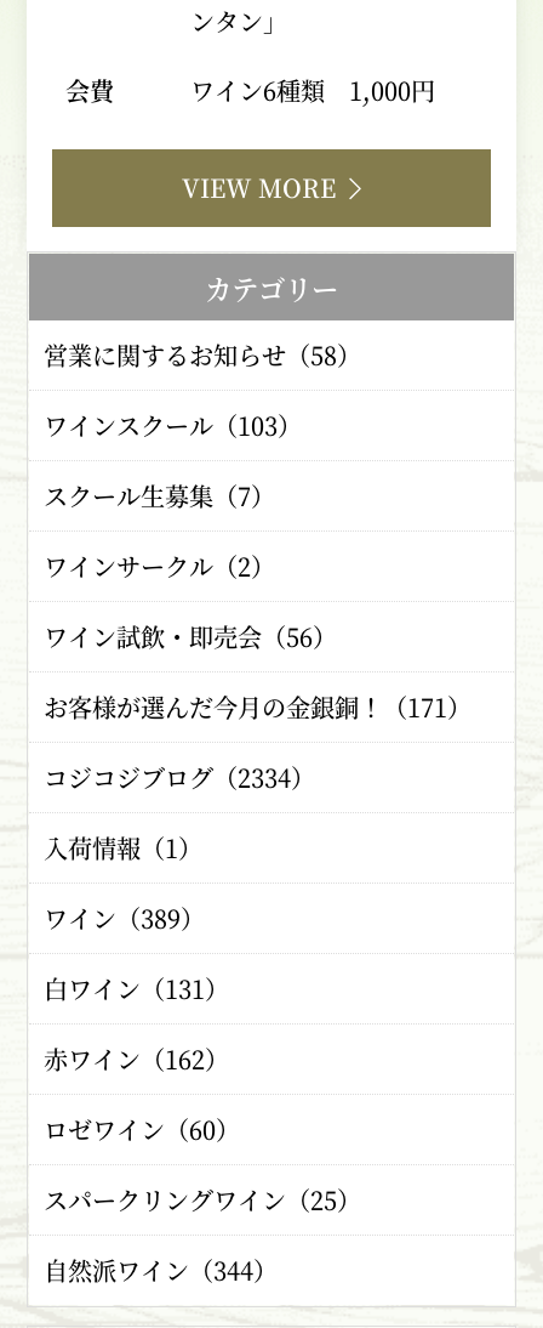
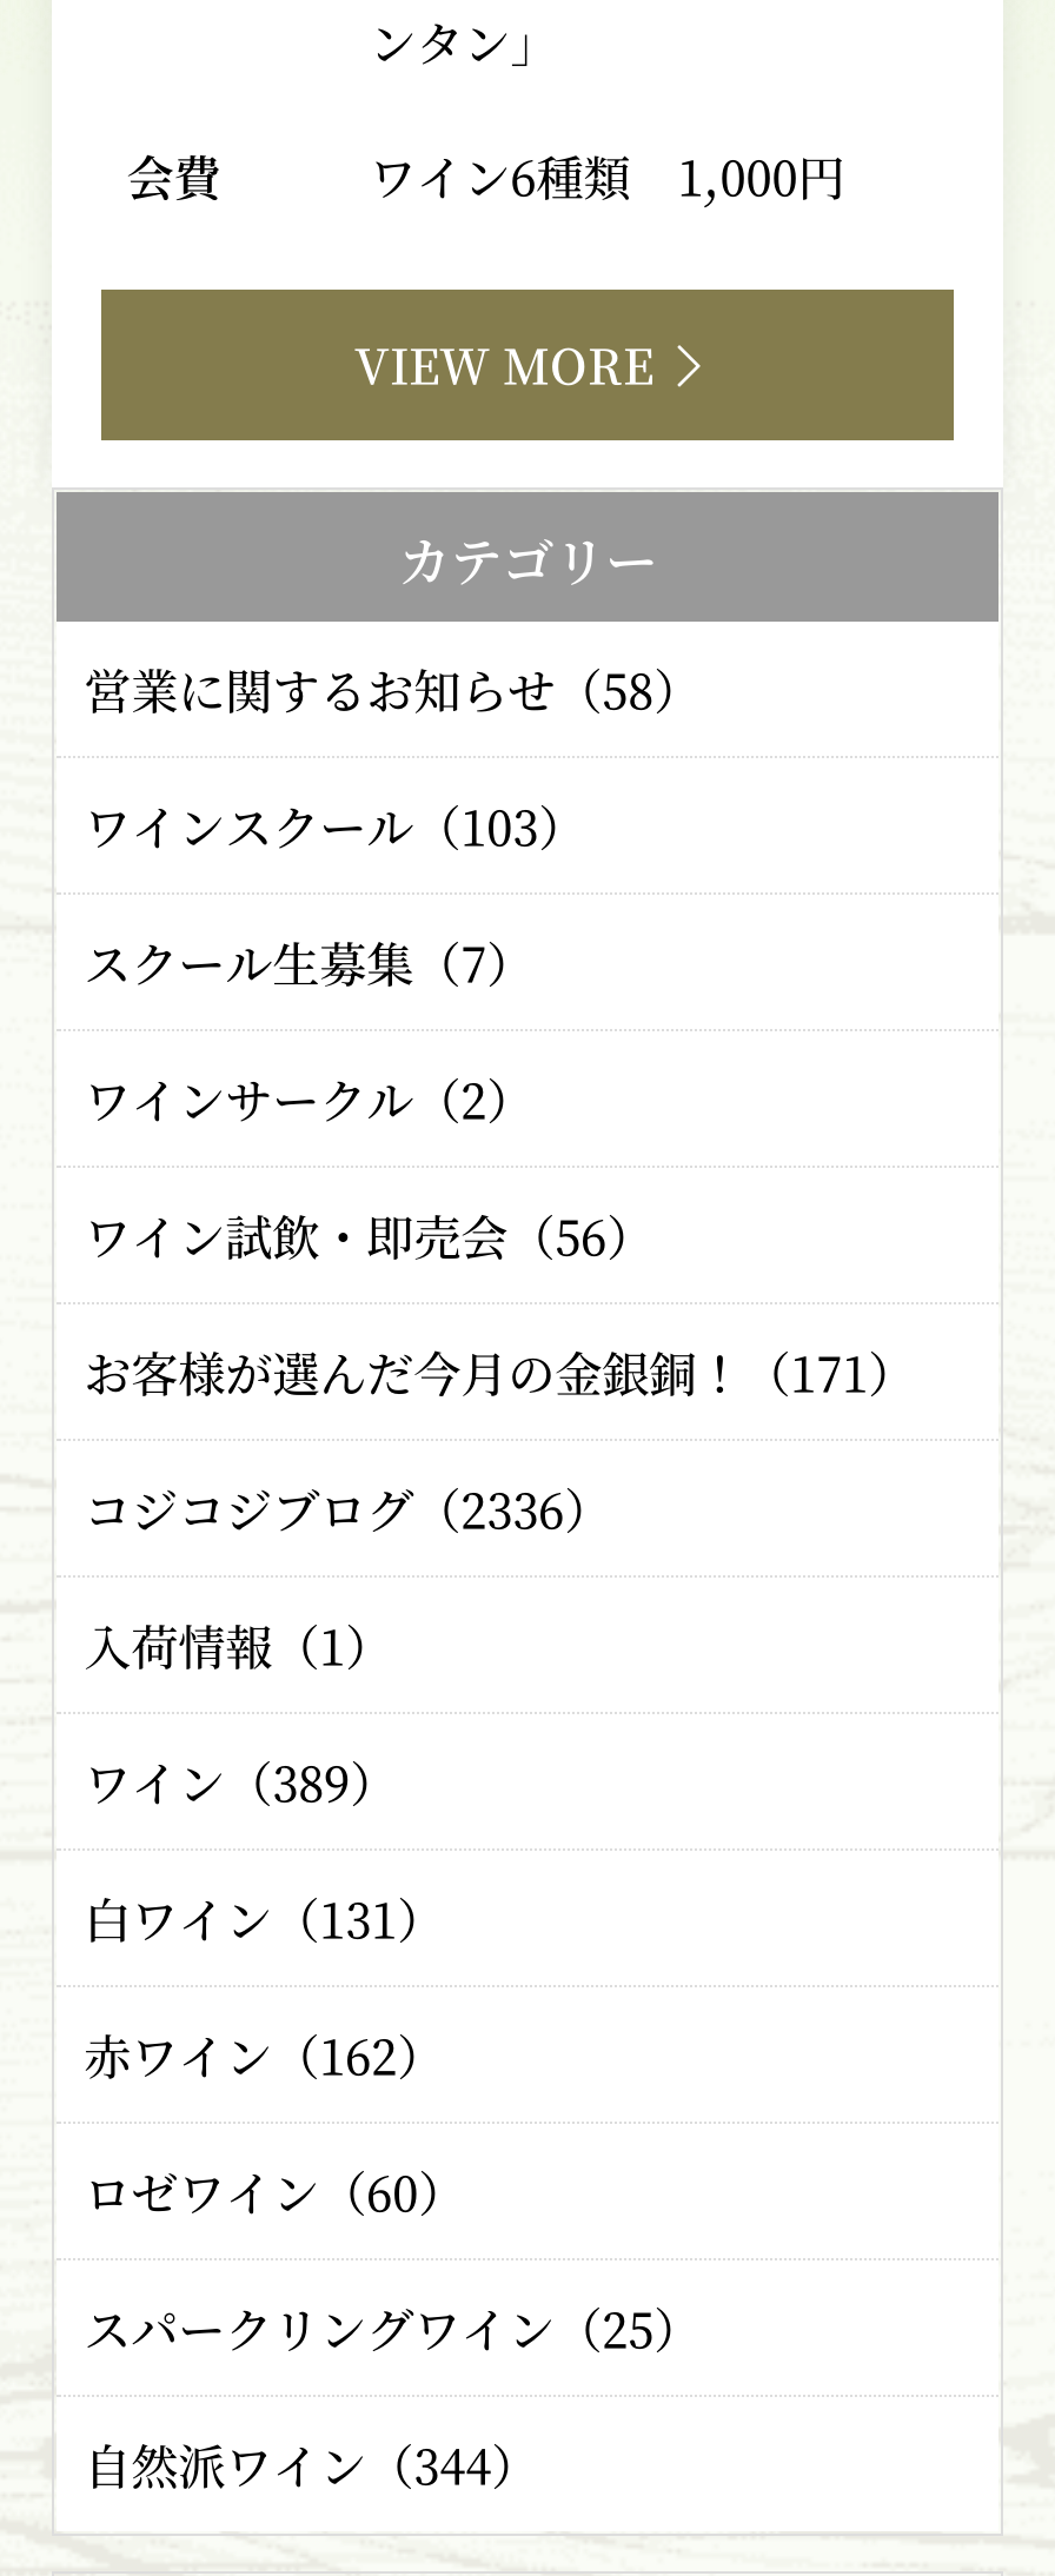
- コジコジブログ（2334）
+ コジコジブログ（2336）
